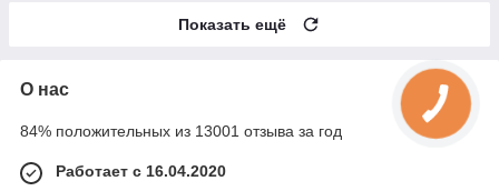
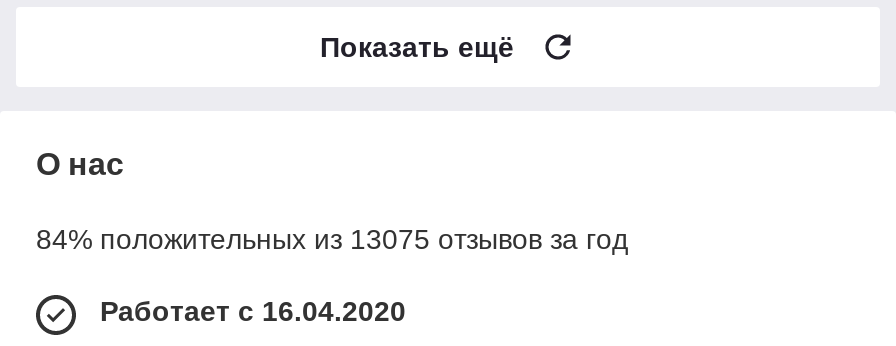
- [image]

- 84% положительных из 13001 отзыва за год
+ 84% положительных из 13075 отзывов за год
